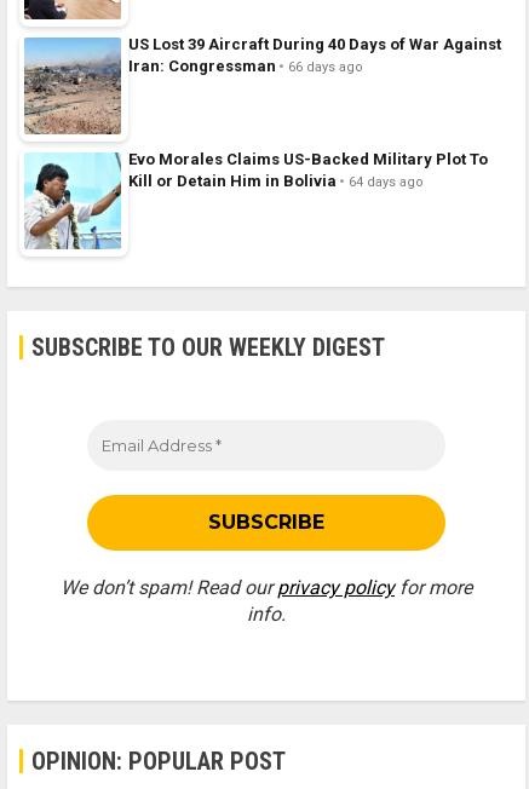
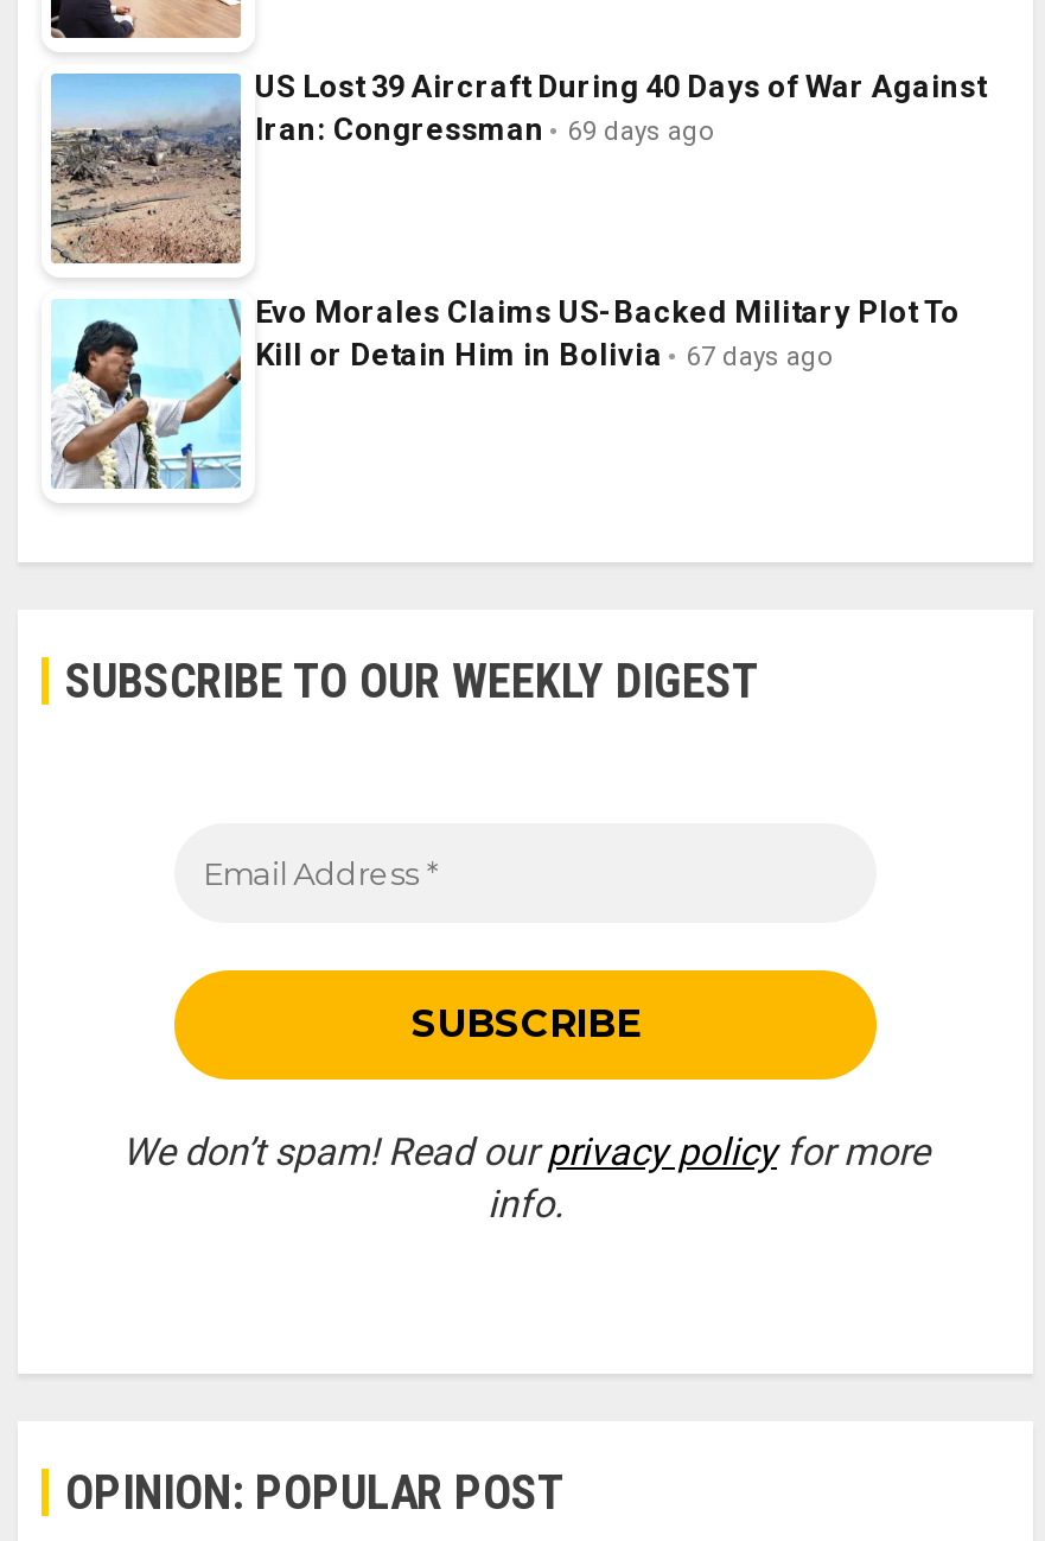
- Iran: Congressman 66 days ago
+ Iran: Congressman 69 days ago

- Kill or Detain Him in Bolivia 64 days ago
+ Kill or Detain Him in Bolivia 67 days ago
